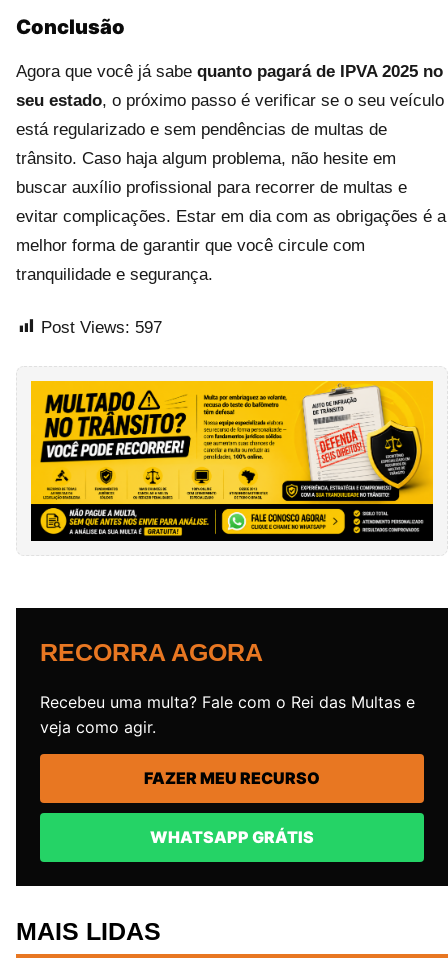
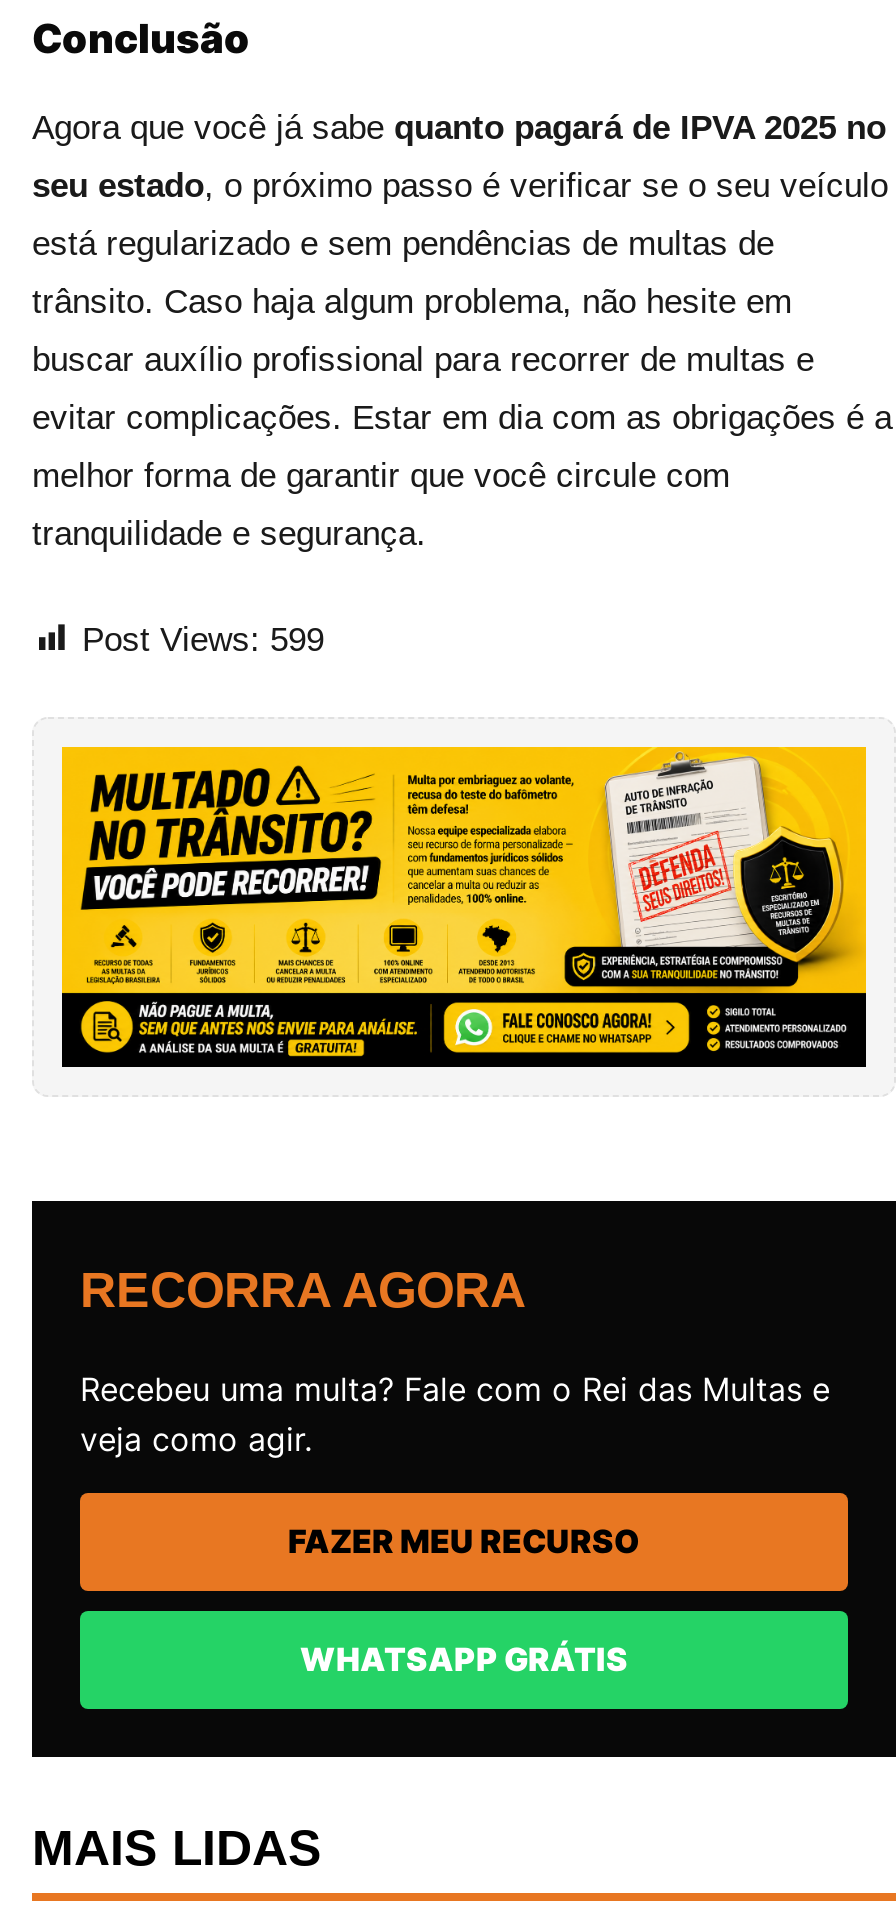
- Post Views: 597
+ Post Views: 599
